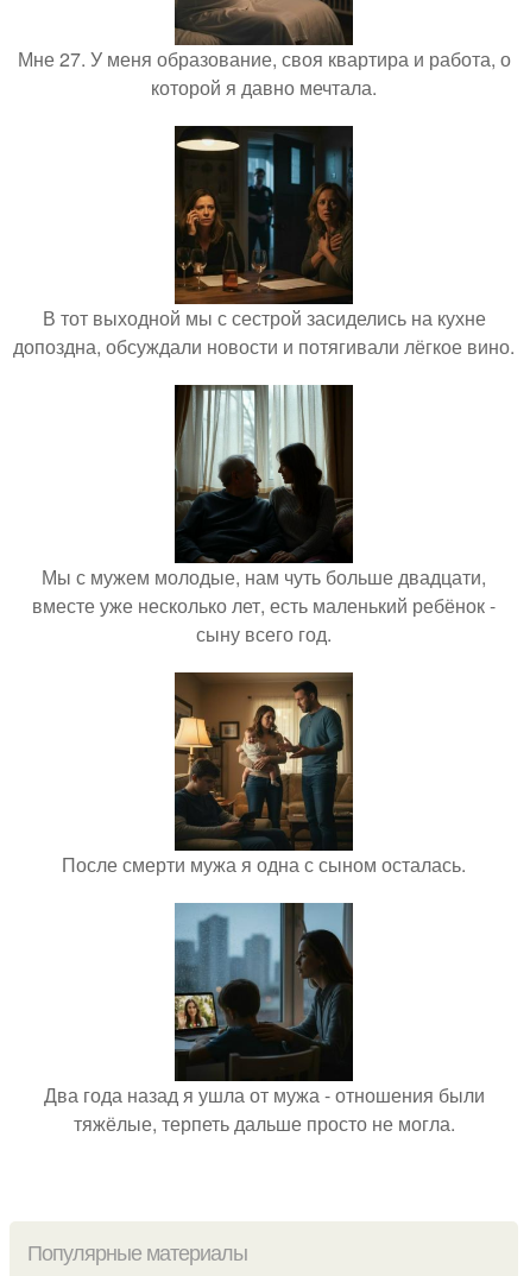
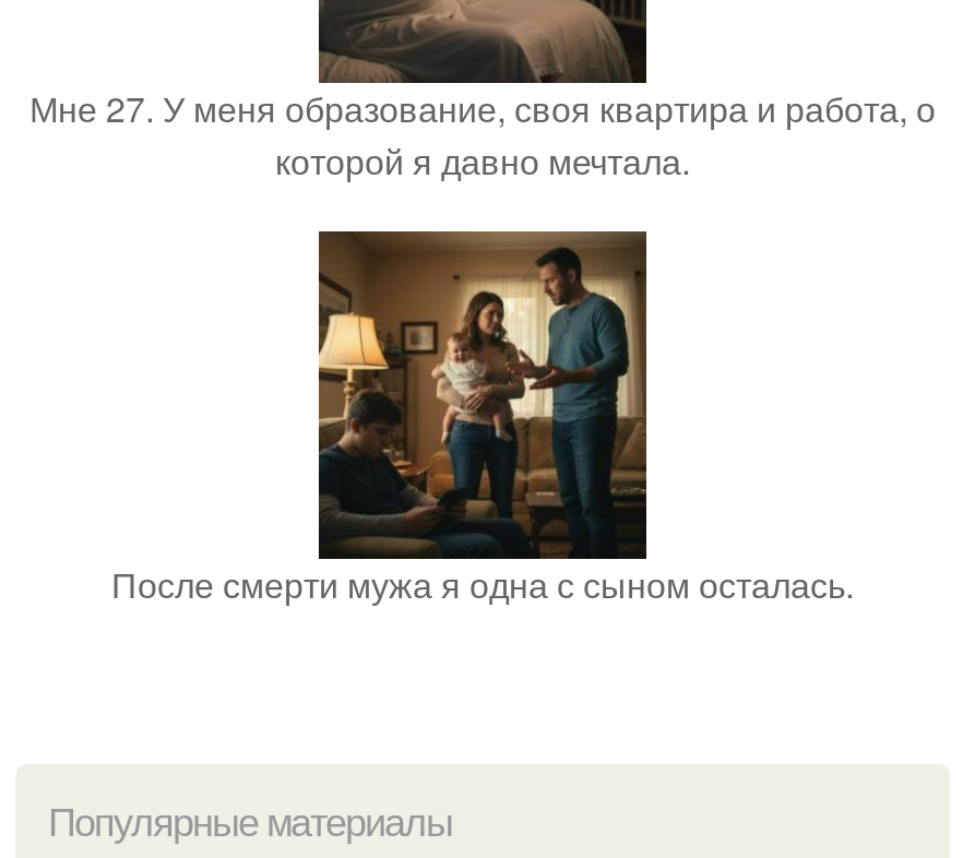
- [image]
- В тот выходной мы с сестрой засиделись на кухне
- допоздна, обсуждали новости и потягивали лёгкое вино.

- [image]
- Мы с мужем молодые, нам чуть больше двадцати,
- вместе уже несколько лет, есть маленький ребёнок -
- сыну всего год.

- [image]
- Два года назад я ушла от мужа - отношения были
- тяжёлые, терпеть дальше просто не могла.
